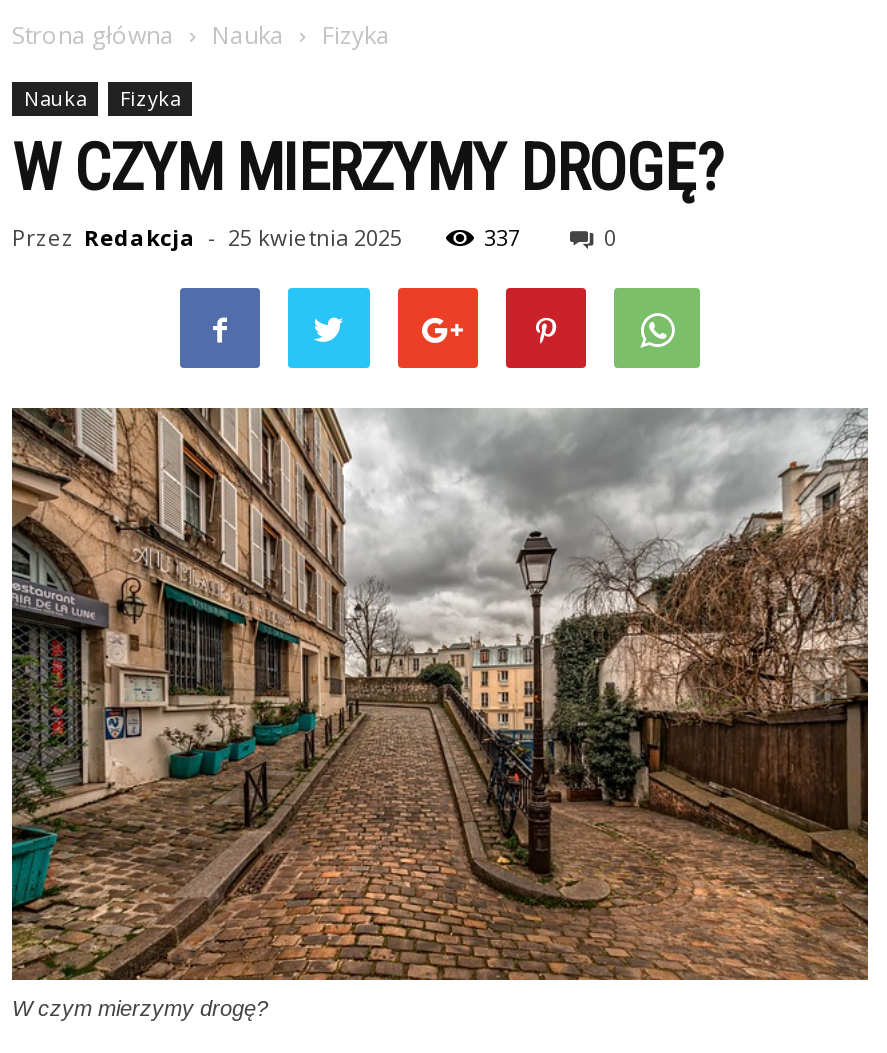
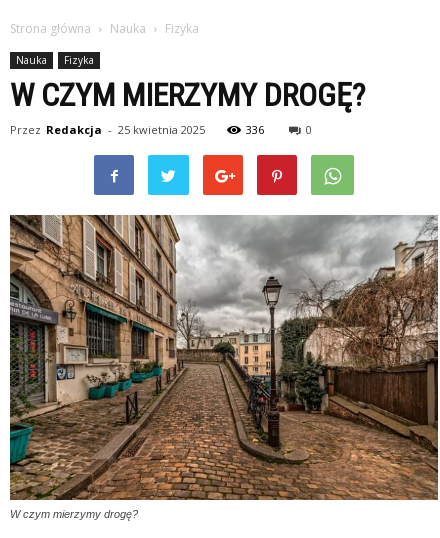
- 337
+ 336
